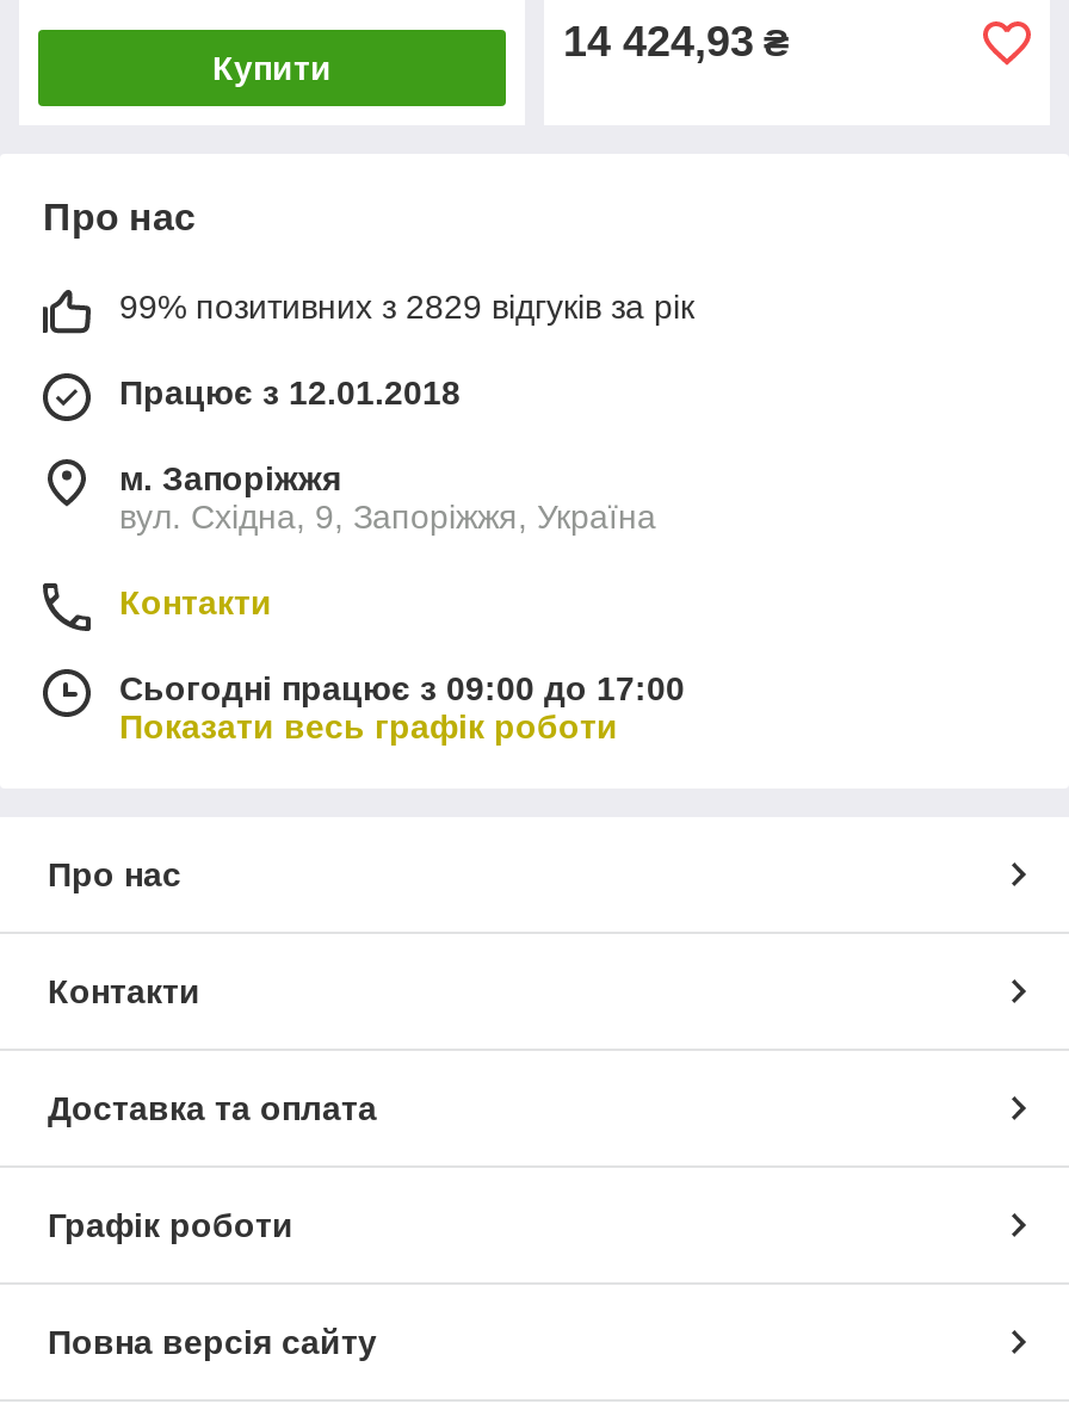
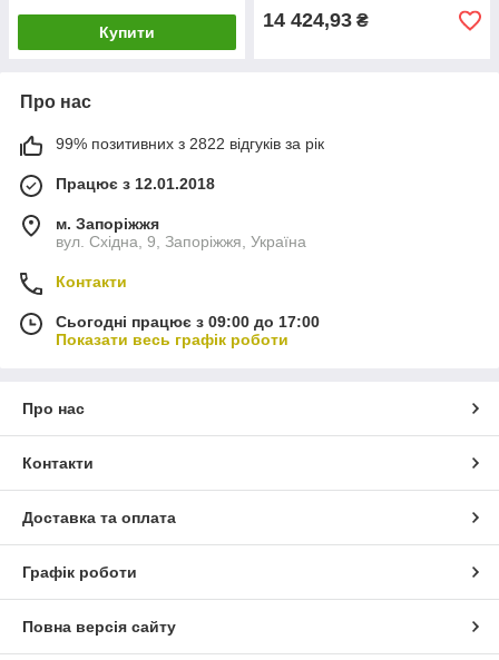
- 99% позитивних з 2829 відгуків за рік
+ 99% позитивних з 2822 відгуків за рік
